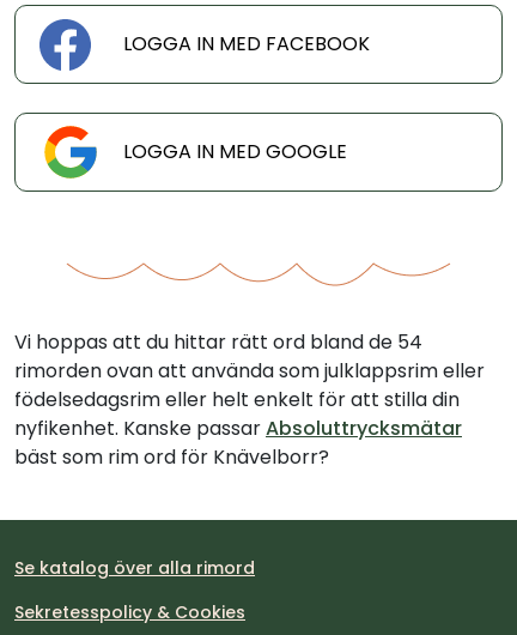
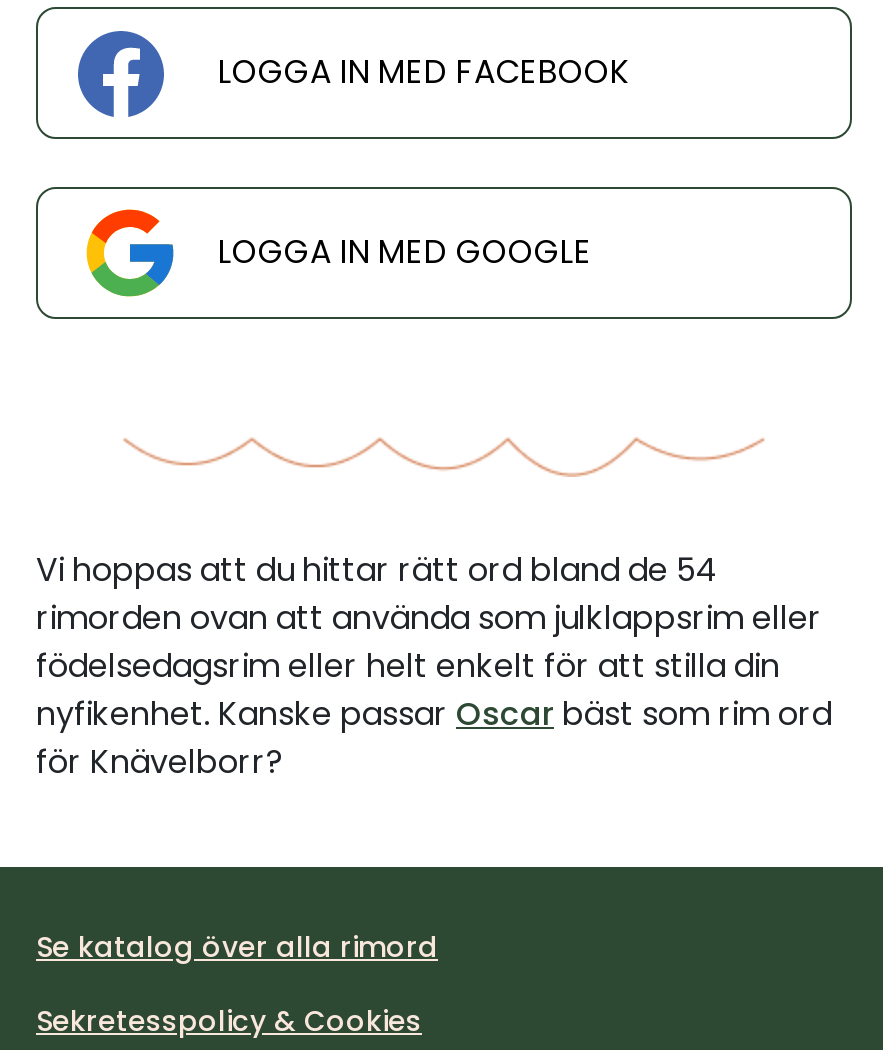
- nyfikenhet. Kanske passar Absoluttrycksmätar
- bäst som rim ord för Knävelborr?
+ nyfikenhet. Kanske passar Oscar bäst som rim ord
+ för Knävelborr?
